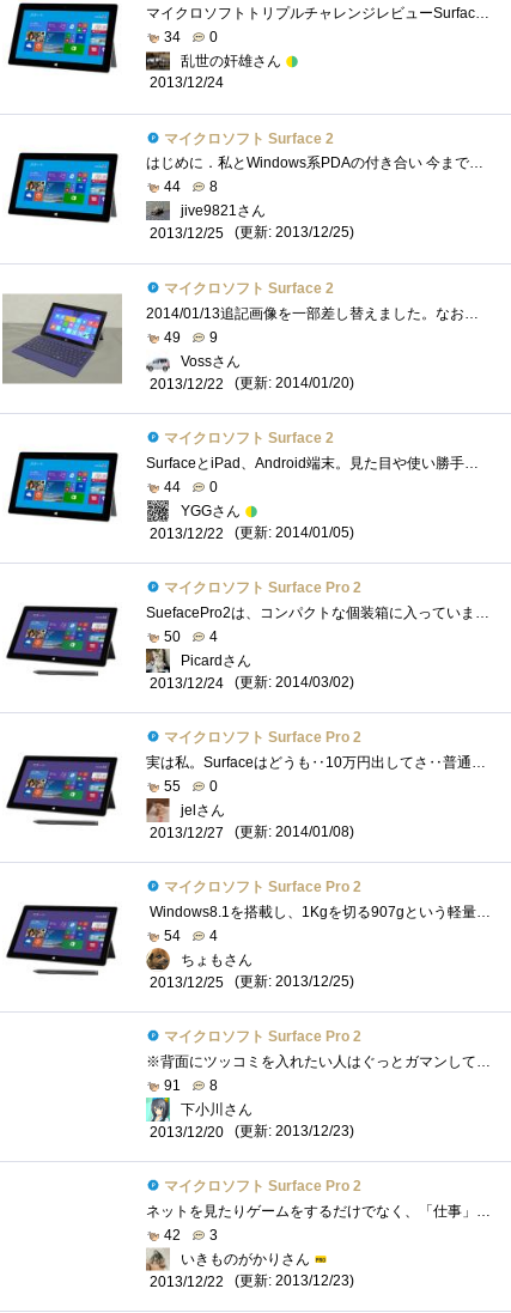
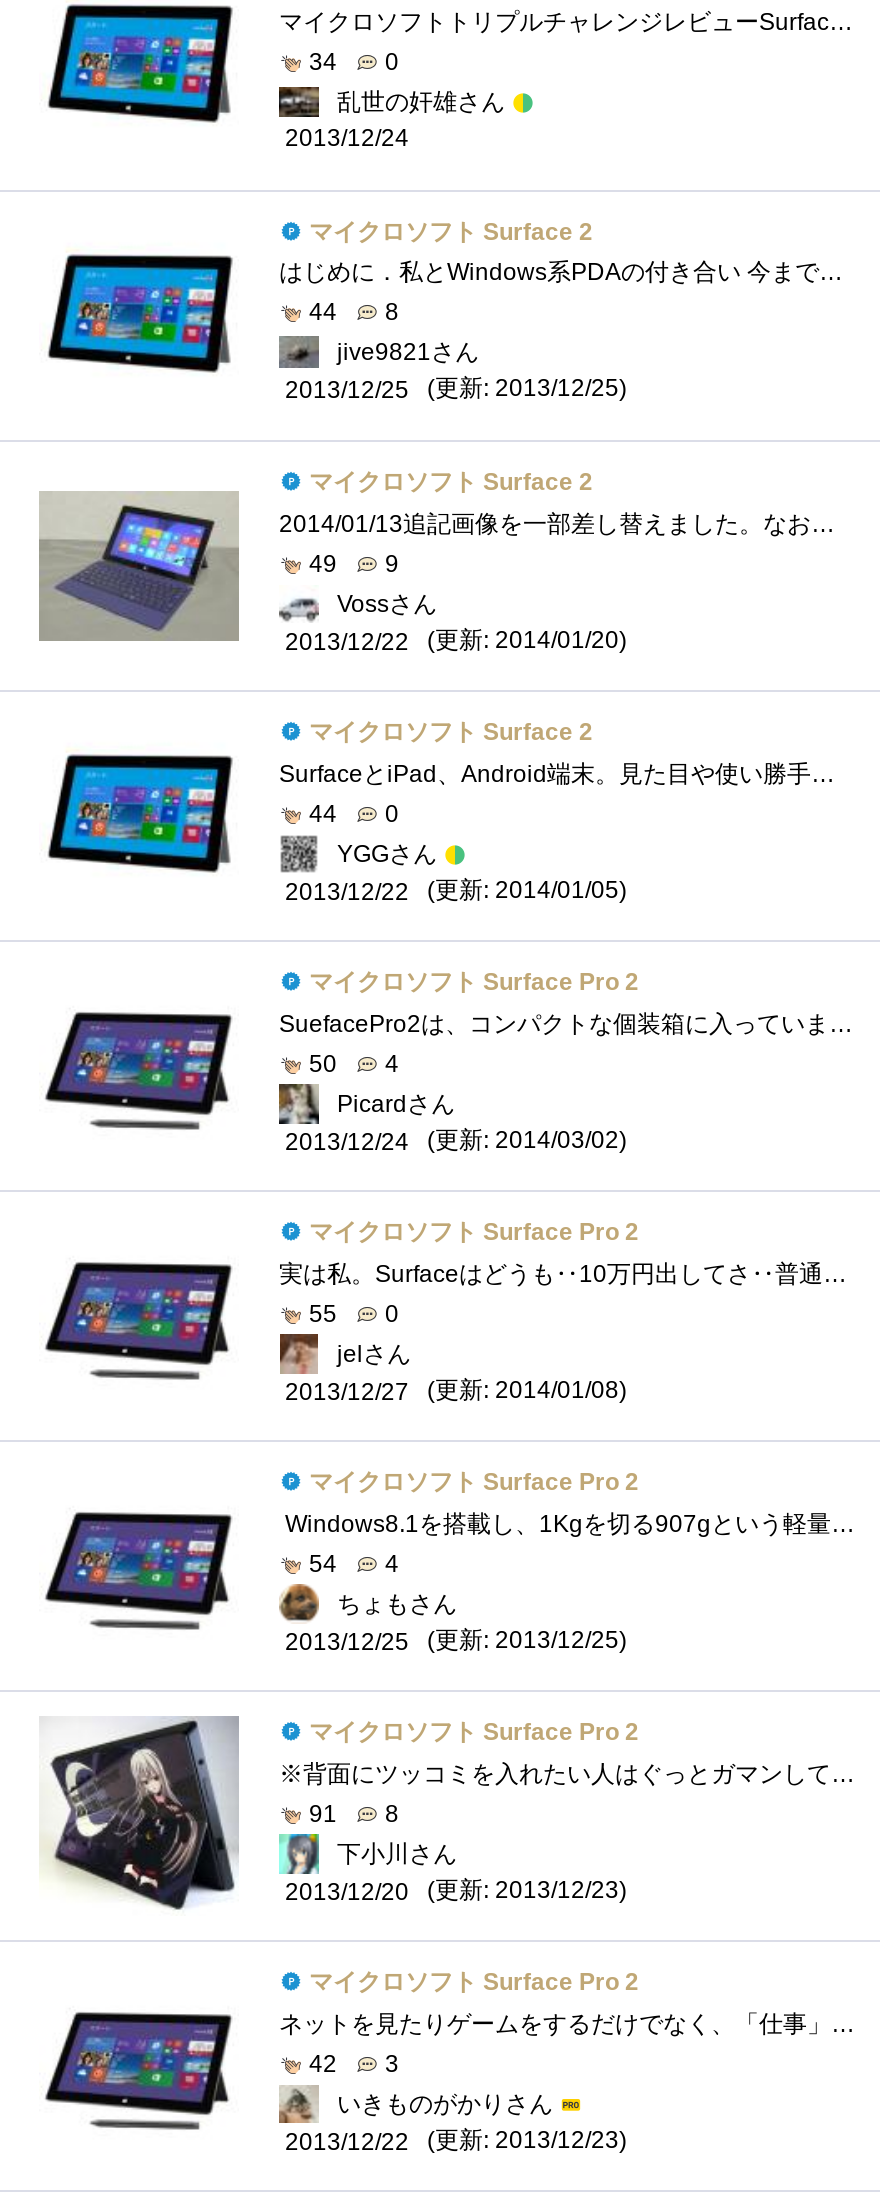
+ [image]

+ [image]
